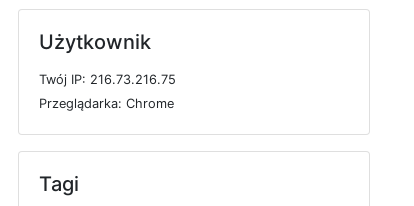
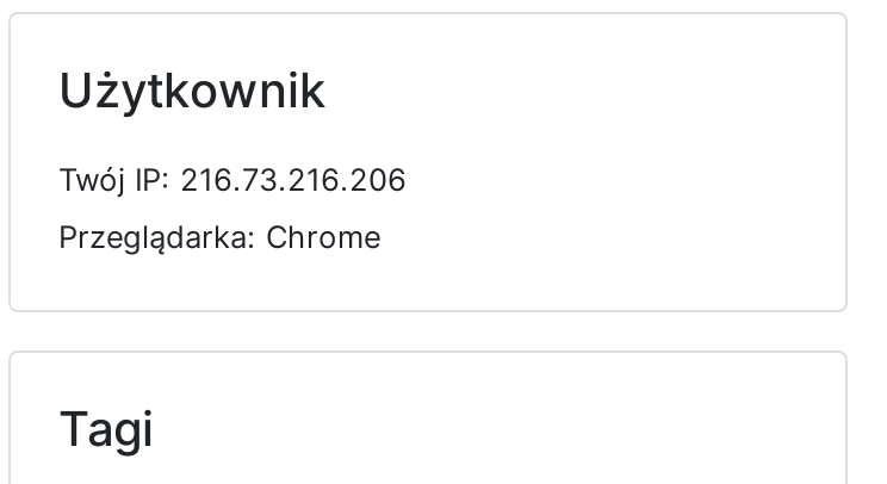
- Twó j I P: 216.73.216.75
+ Twó j I P: 216.73.216.206
